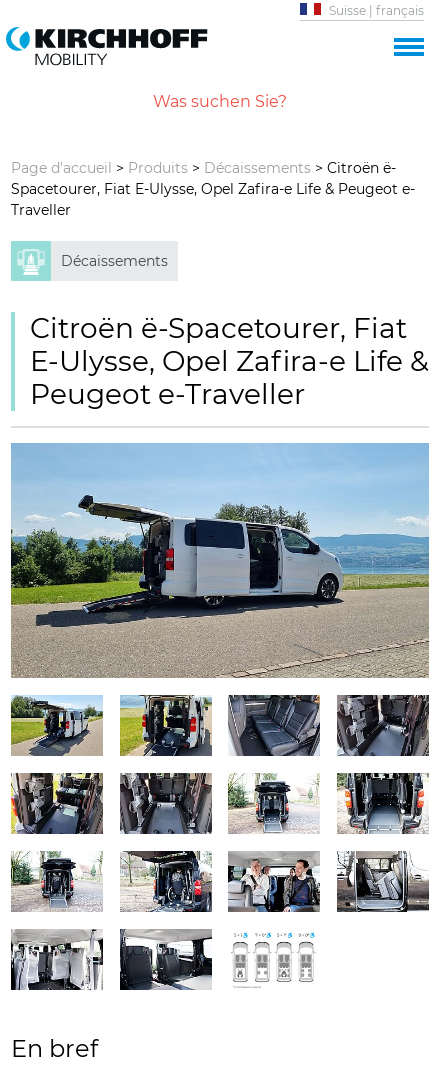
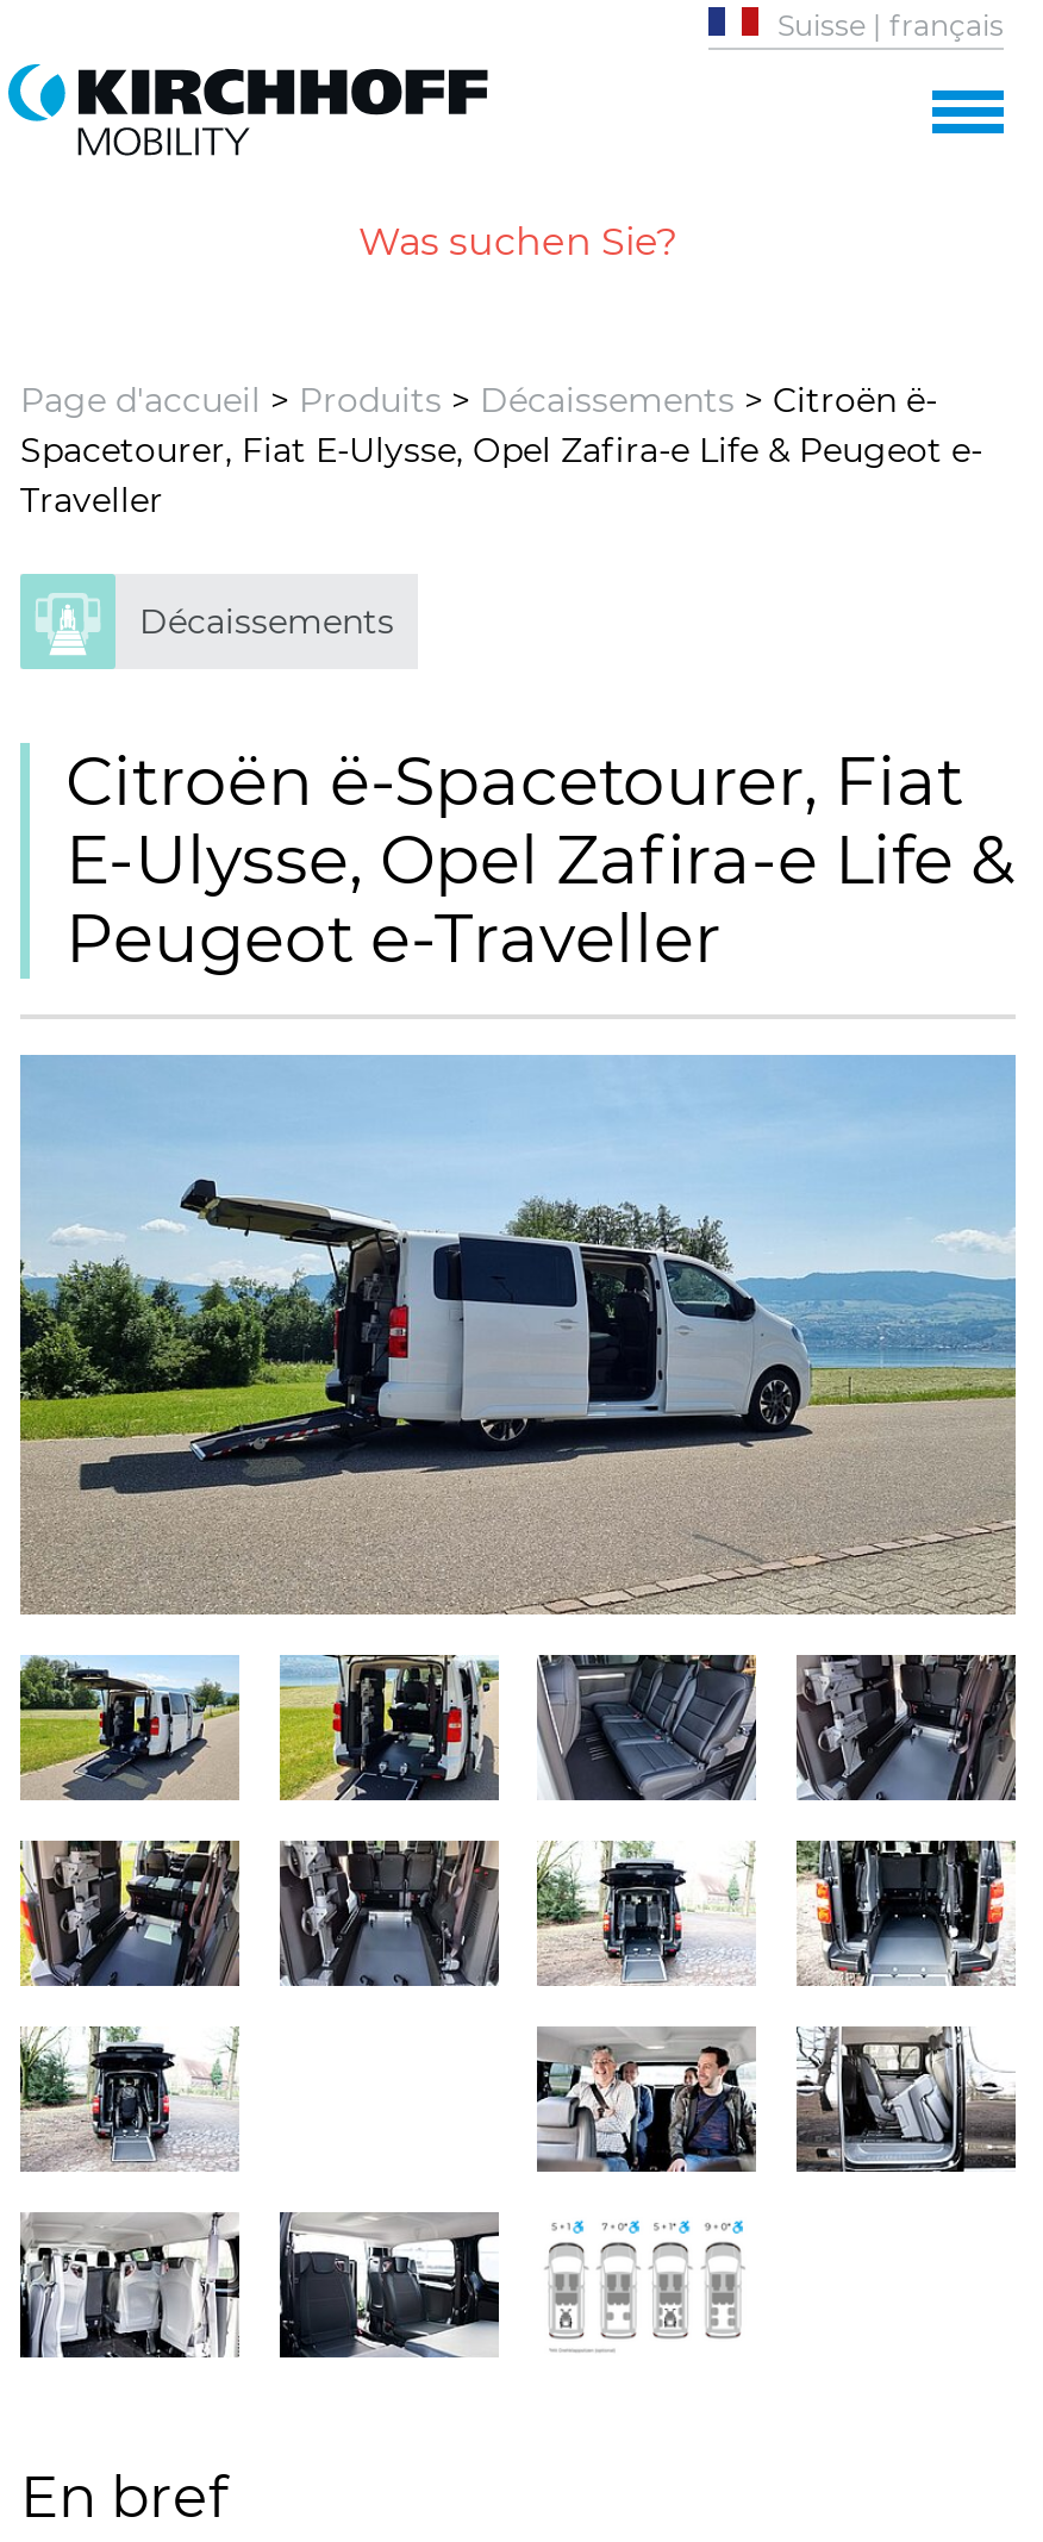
- [image]
